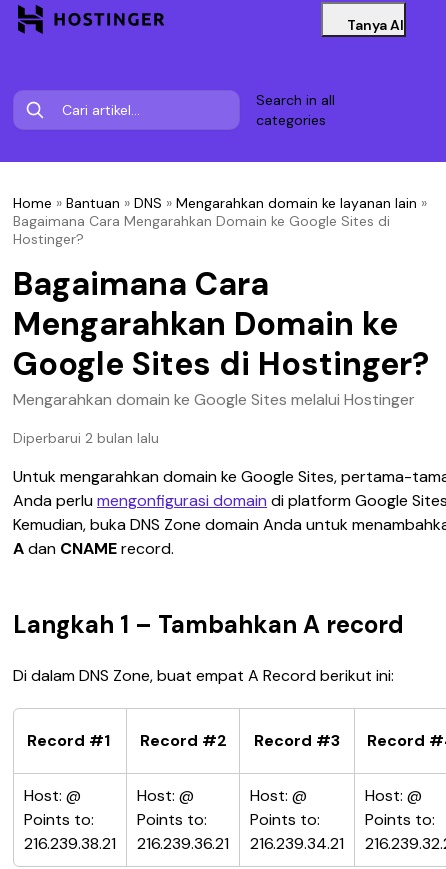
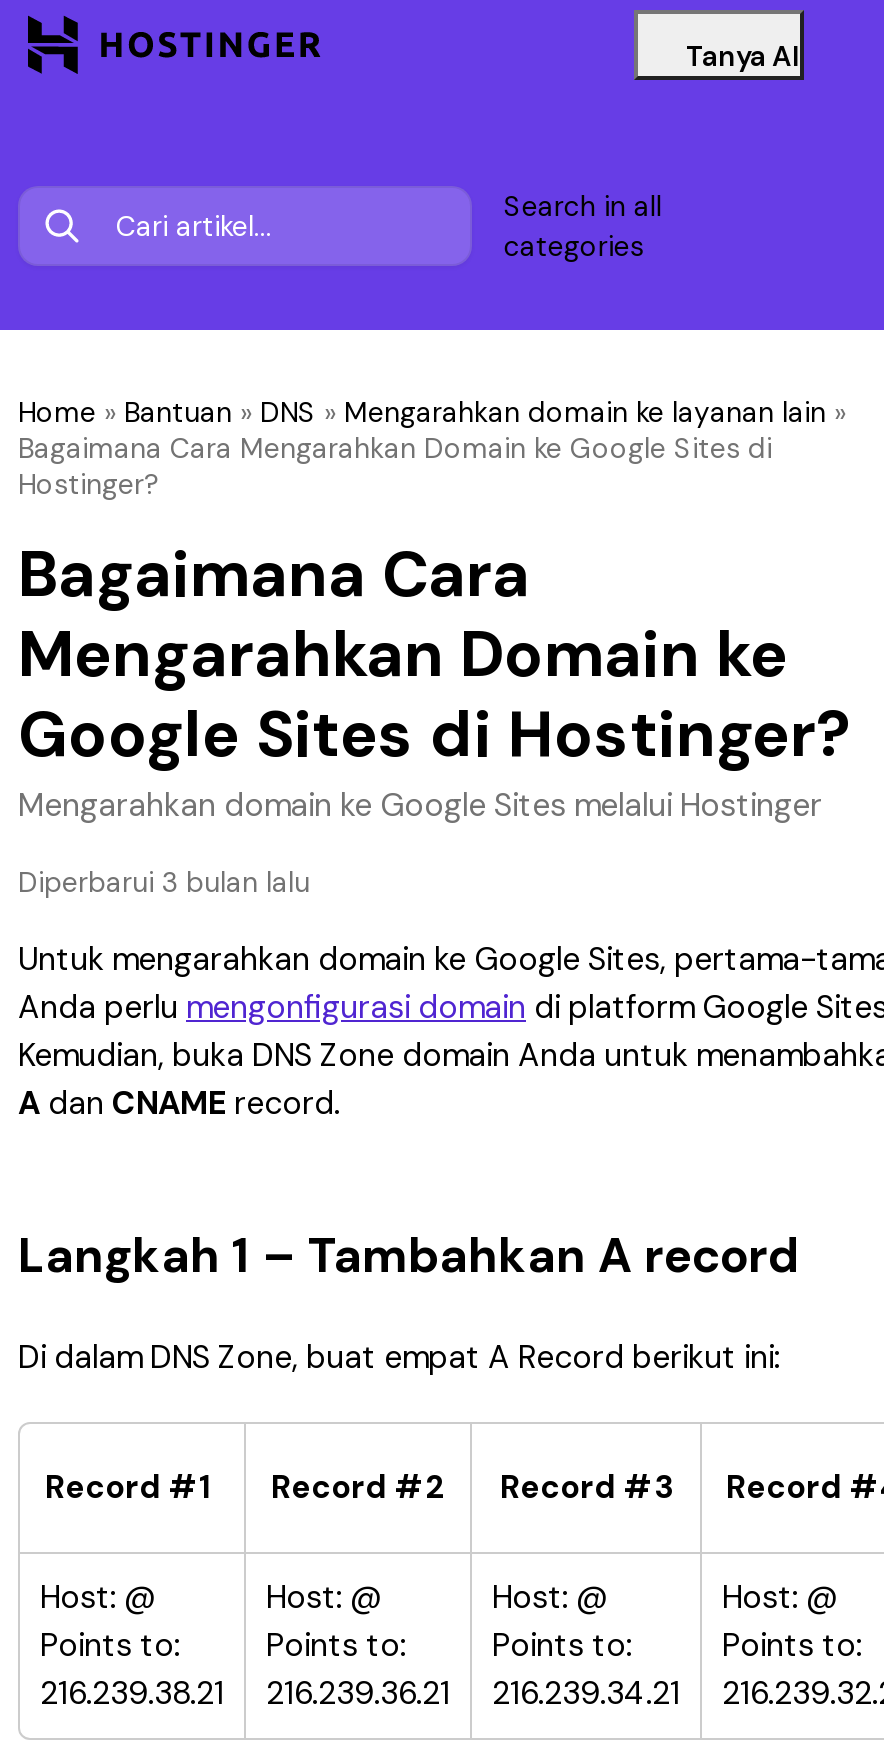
- Diperbarui 2 bulan lalu
+ Diperbarui 3 bulan lalu
